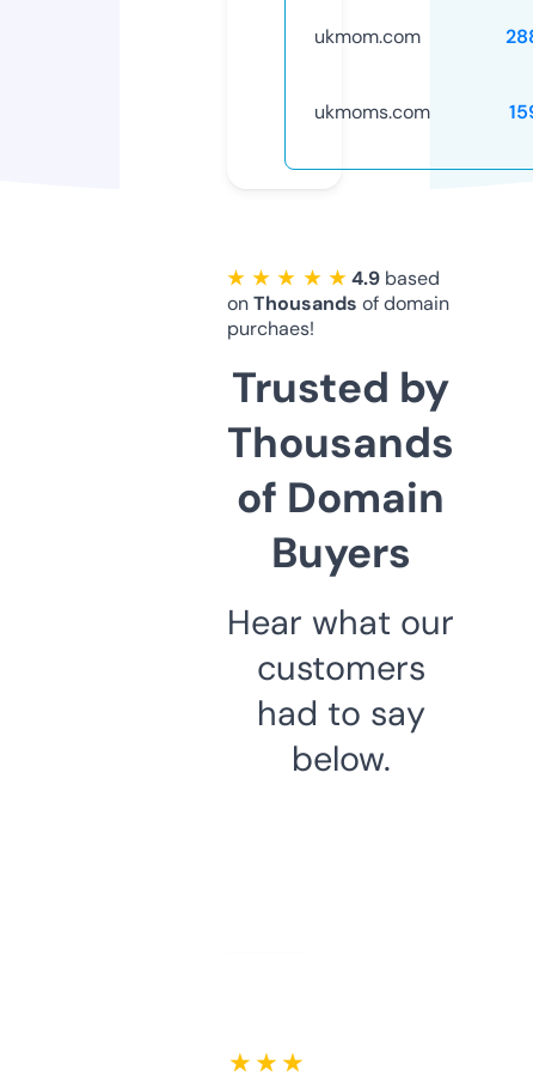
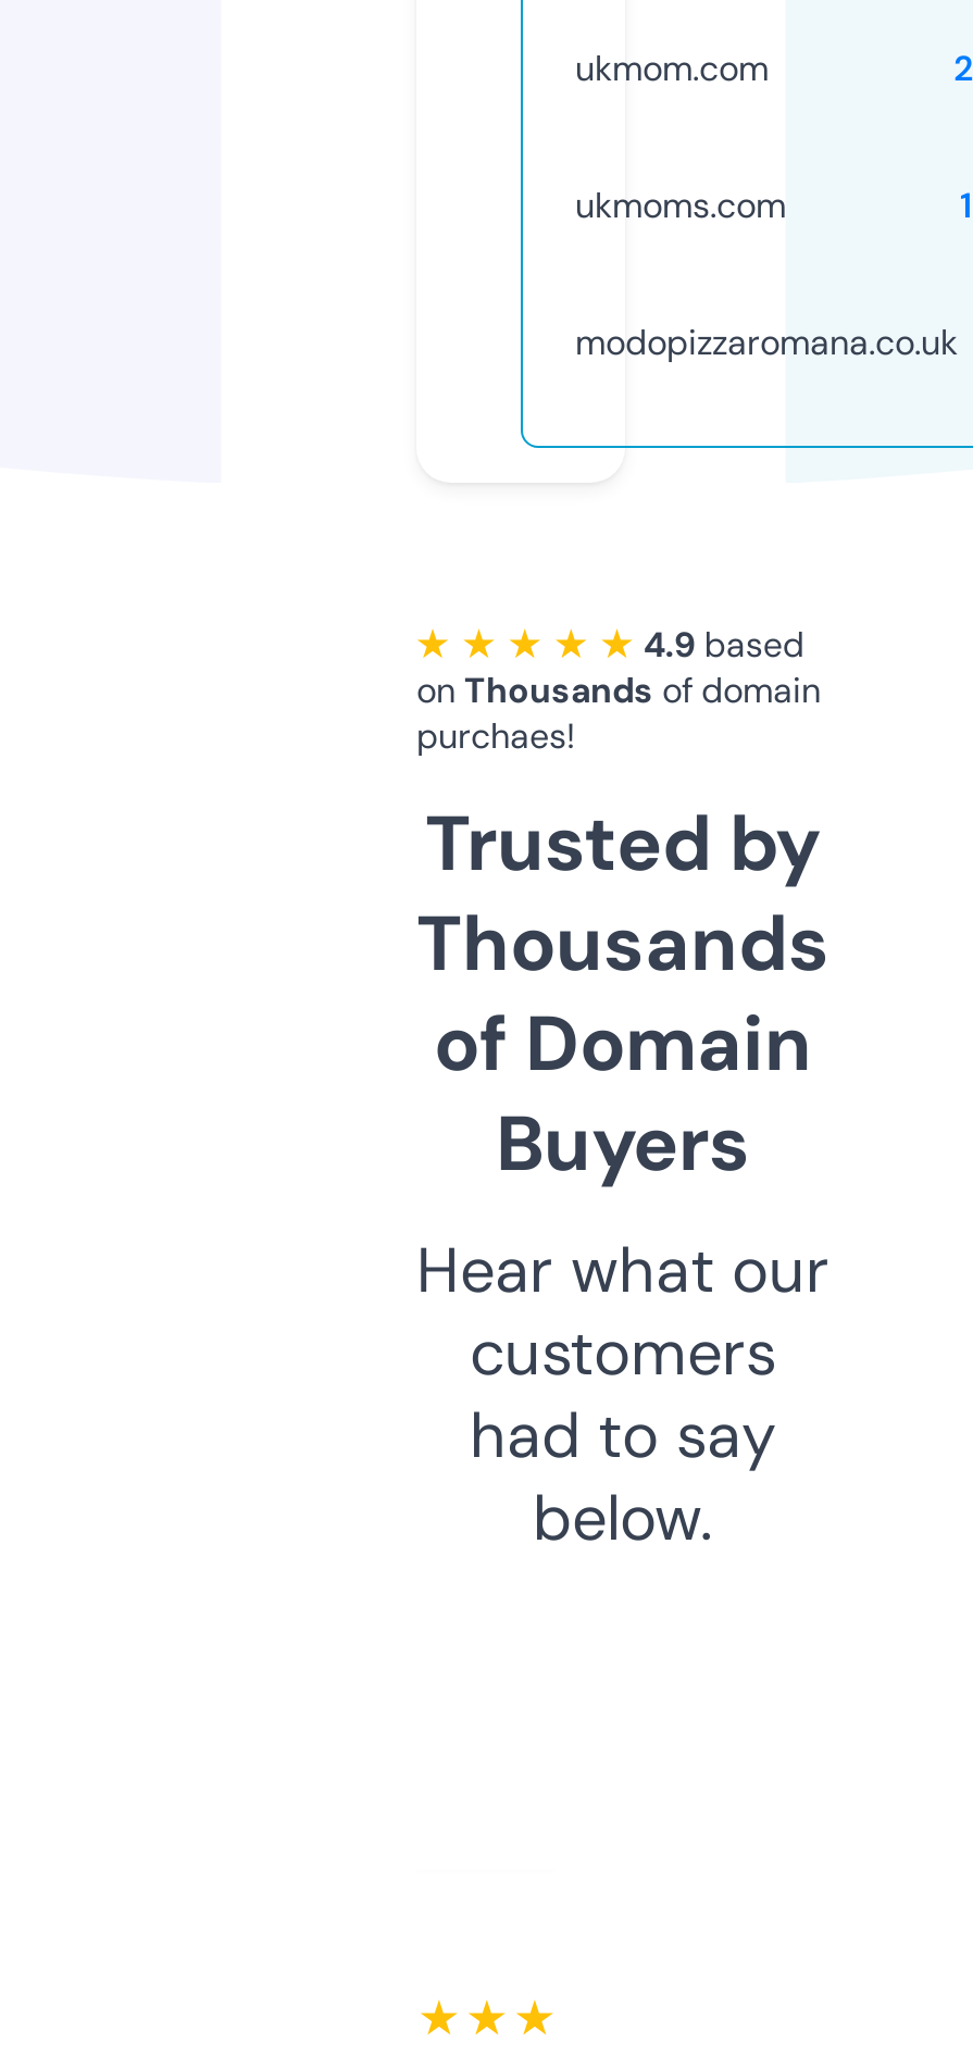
+ modopizzaromana.co.uk

moved down: on Thousands of domain | purchaes! | Trusted by | ... | had to say | below.
